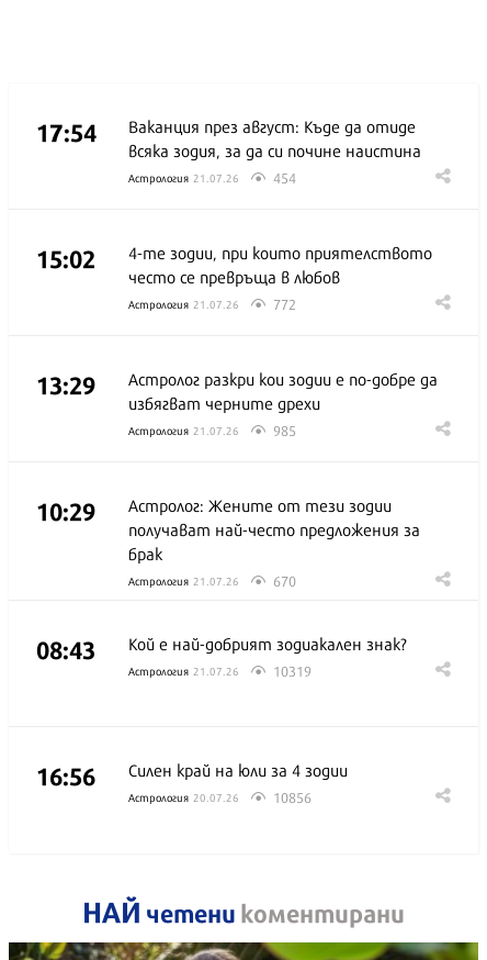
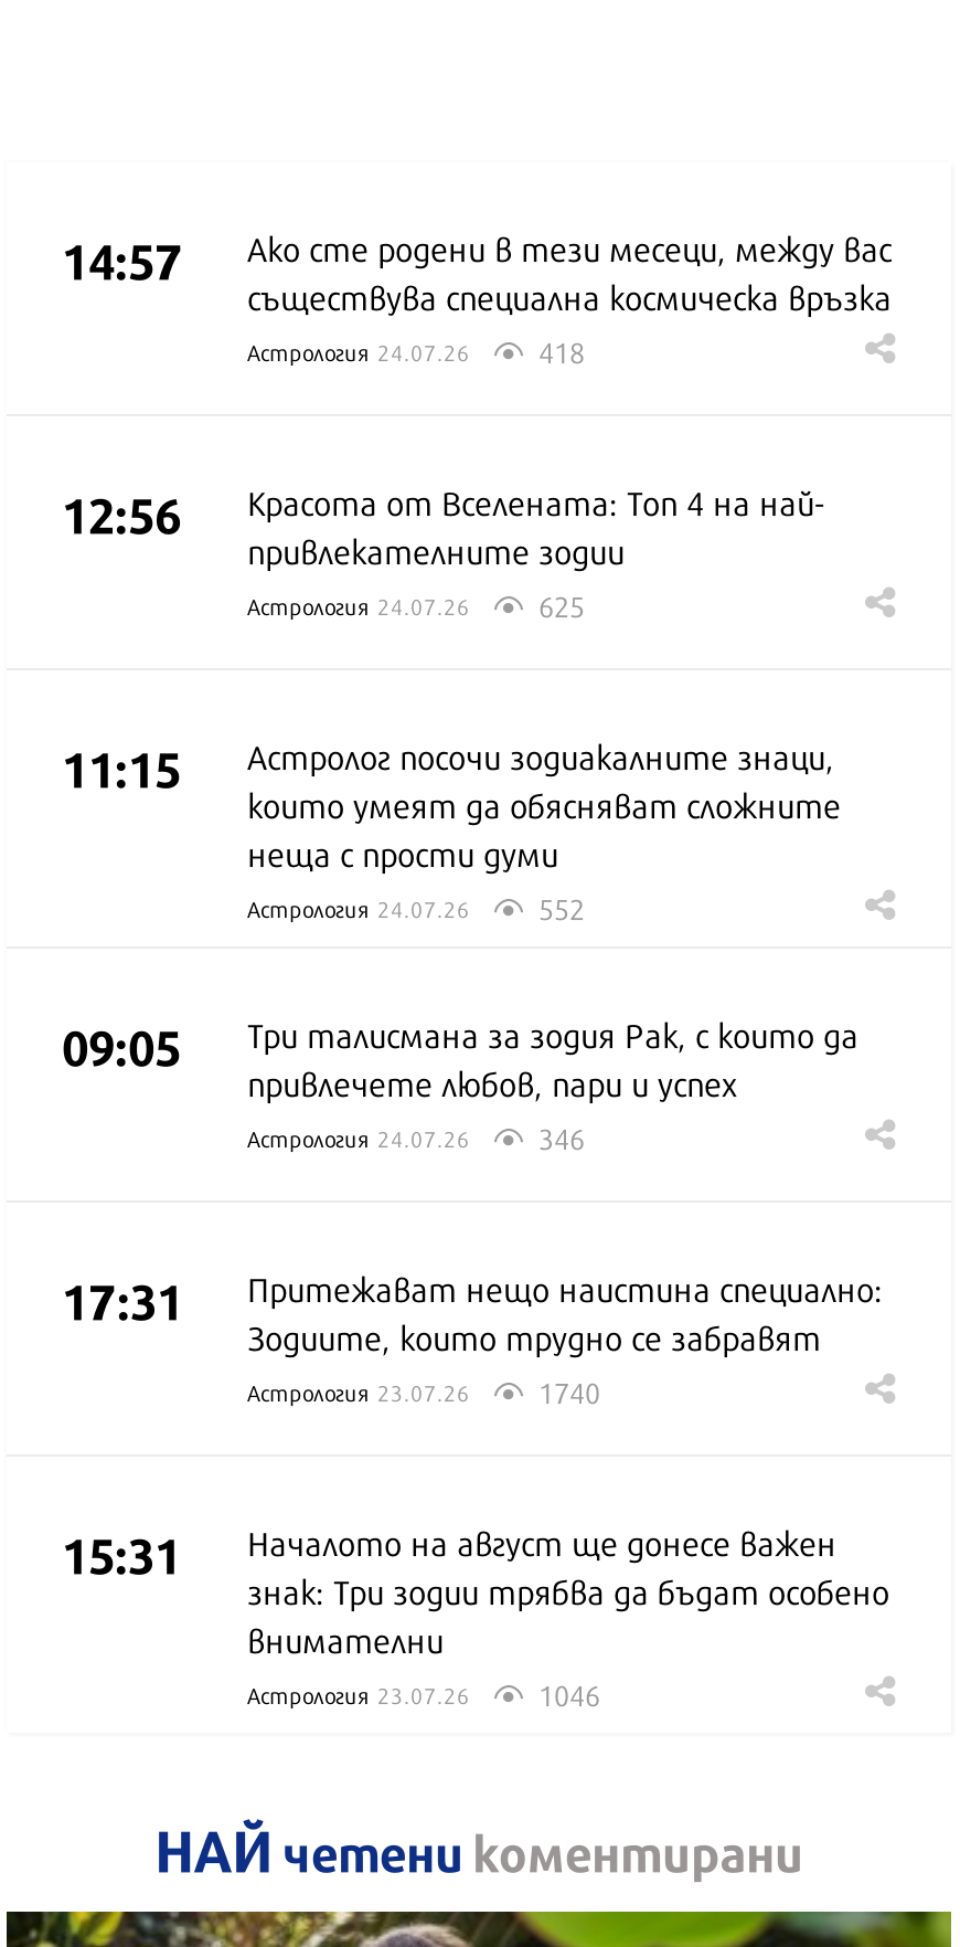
- 17:54
- Ваканция през август: Къде да отиде
- всяка зодия, за да си почине наистина
- Астрология 21.07.26
- 454
+ 14:57
+ Ако сте родени в тези месеци, между вас
+ съществува специална космическа връзка
+ Астрология 24.07.26
+ 418

- 15:02
- 4-те зодии, при които приятелството
- често се превръща в любов
- Астрология 21.07.26
- 772
+ 12:56
+ Красота от Вселената: Топ 4 на най-
+ привлекателните зодии
+ Астрология 24.07.26
+ 625

- 13:29
- Астролог разкри кои зодии е по-добре да
- избягват черните дрехи
- Астрология 21.07.26
- 985
+ 11:15
+ Астролог посочи зодиакалните знаци,
+ които умеят да обясняват сложните
+ неща с прости думи
+ Астрология 24.07.26
+ 552

- 10:29
- Астролог: Жените от тези зодии
- получават най-често предложения за
- брак
- Астрология 21.07.26
- 670
+ 09:05
+ Три талисмана за зодия Рак, с които да
+ привлечете любов, пари и успех
+ Астрология 24.07.26
+ 346

- 08:43
- Кой е най-добрият зодиакален знак?
- Астрология 21.07.26
- 10319
+ 17:31
+ Притежават нещо наистина специално:
+ Зодиите, които трудно се забравят
+ Астрология 23.07.26
+ 1740

- 16:56
- Силен край на юли за 4 зодии
- Астрология 20.07.26
- 10856
+ 15:31
+ Началото на август ще донесе важен
+ знак: Три зодии трябва да бъдат особено
+ внимателни
+ Астрология 23.07.26
+ 1046
